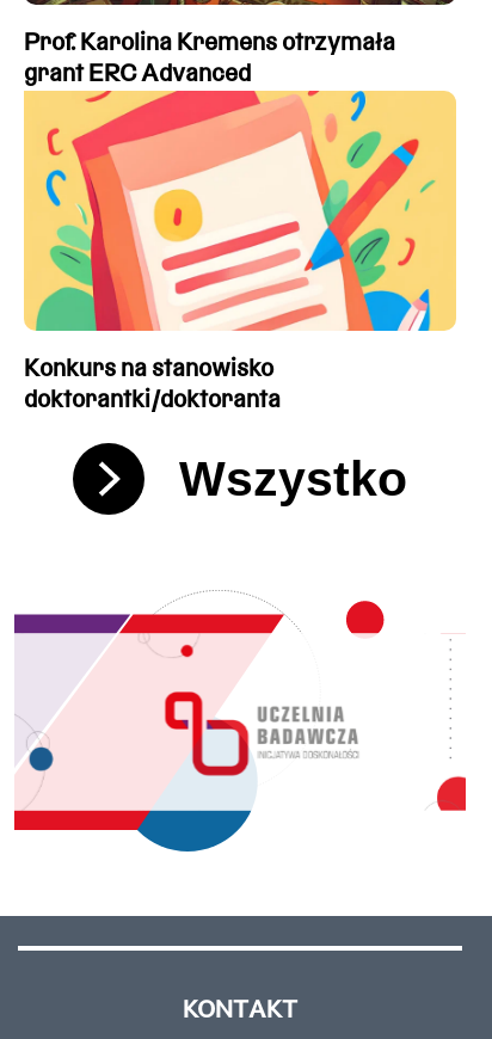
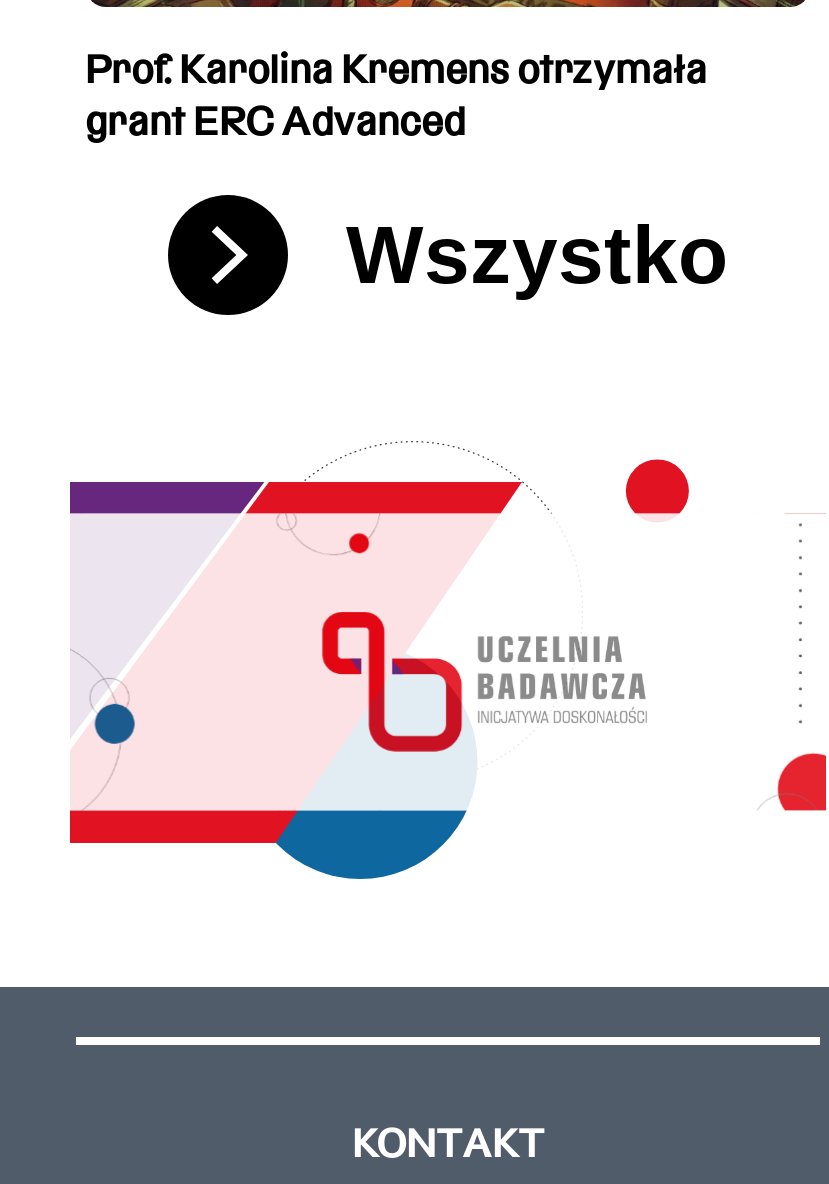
- [image]
- Konkurs na stanowisko
- doktorantki/doktoranta
